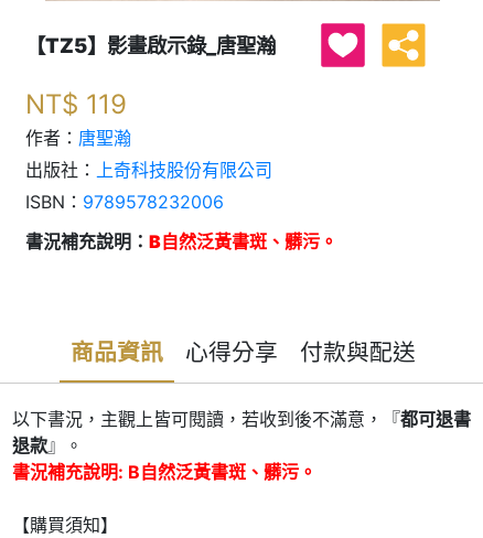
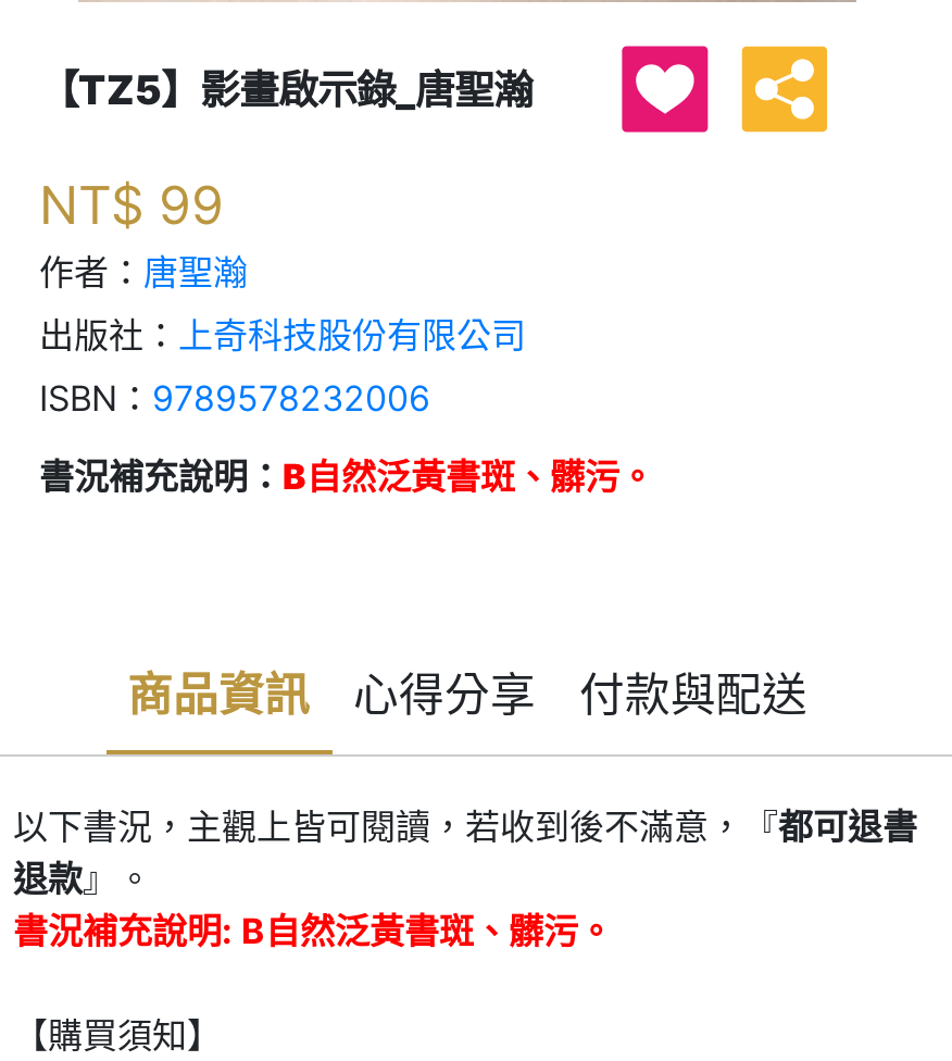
- NT$119
+ NT$99
